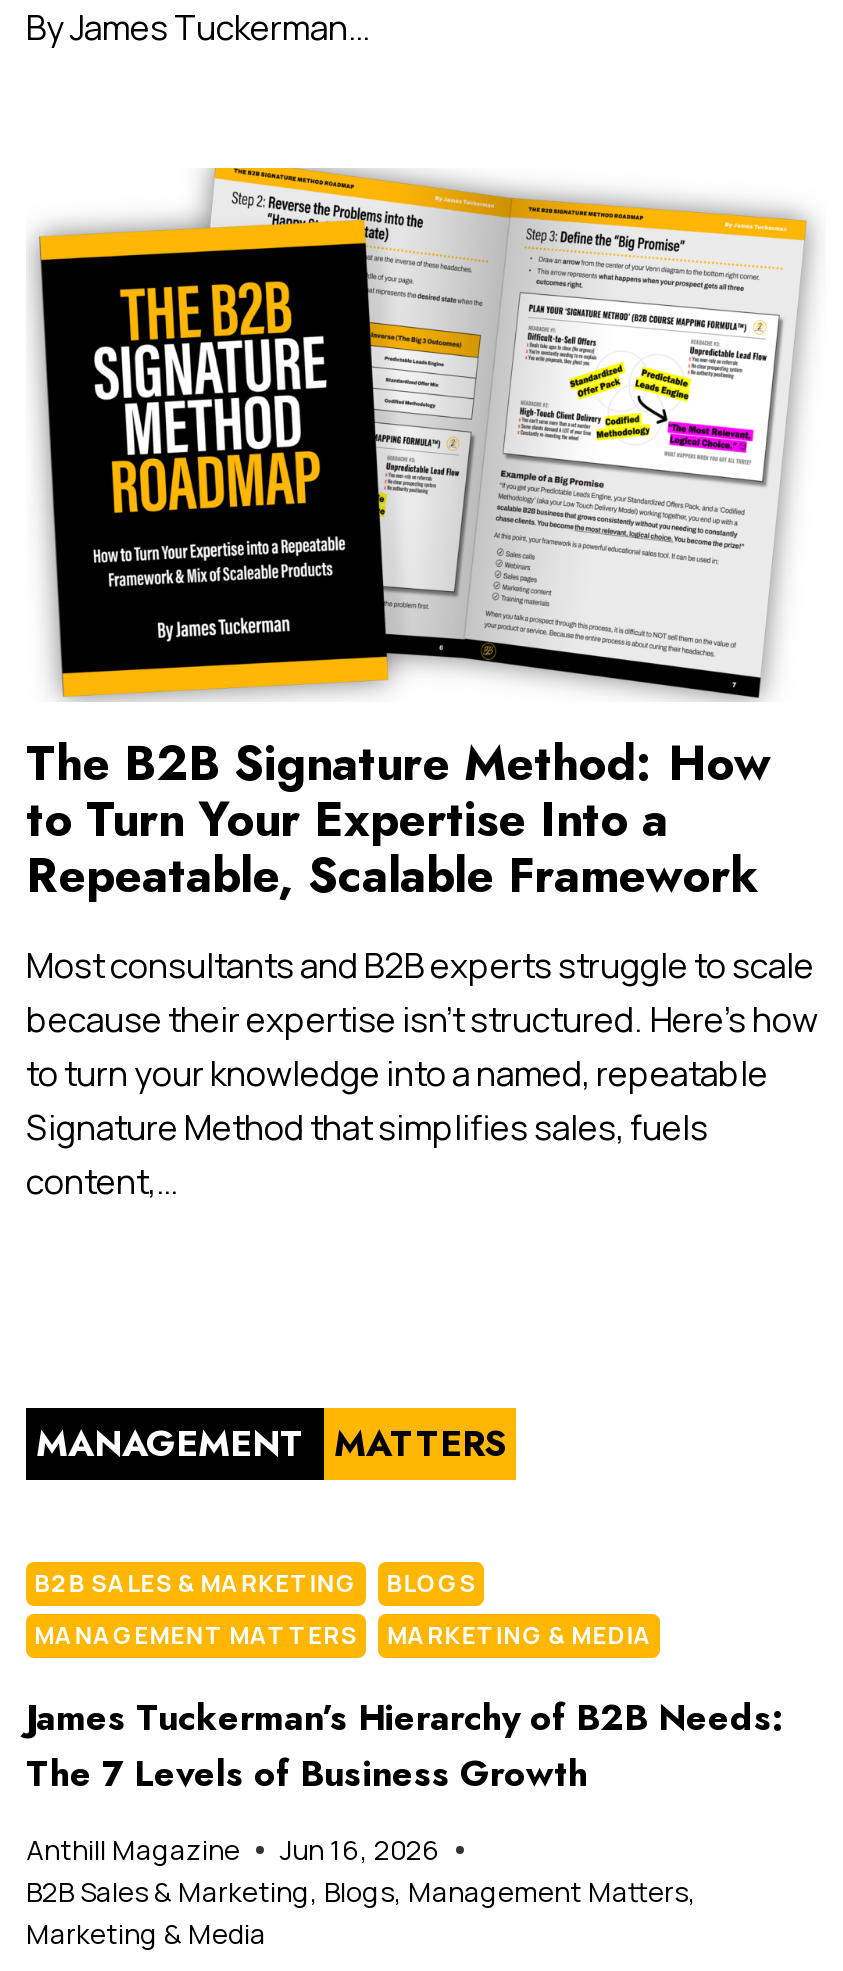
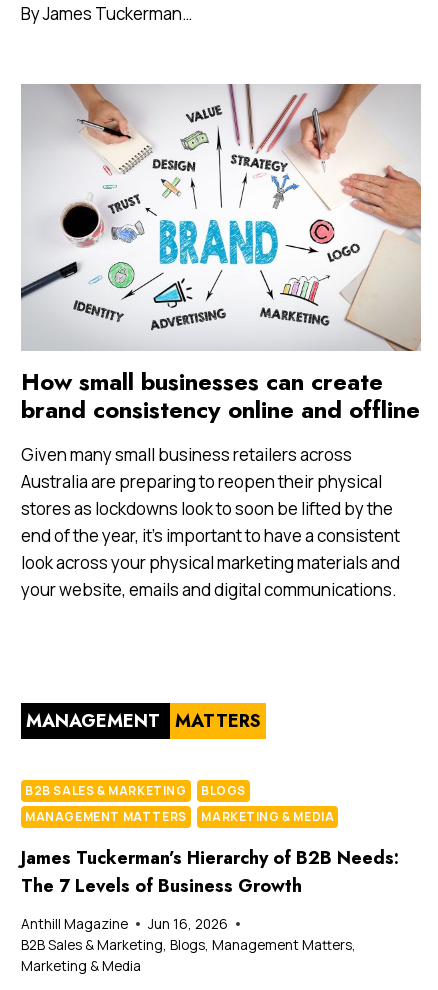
- [image]
- The B2B Signature Method: How
- to Turn Your Expertise Into a
- Repeatable, Scalable Framework
+ [image]
+ How small businesses can create
+ brand consistency online and offline

- Most consultants and B2B experts struggle to scale
- because their expertise isn’t structured. Here’s how
- to turn your knowledge into a named, repeatable
- Signature Method that simplifies sales, fuels
- content,…
+ Given many small business retailers across
+ Australia are preparing to reopen their physical
+ stores as lockdowns look to soon be lifted by the
+ end of the year, it’s important to have a consistent
+ look across your physical marketing materials and
+ your website, emails and digital communications.
